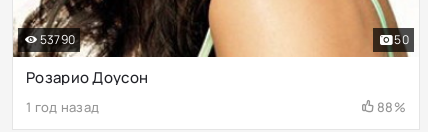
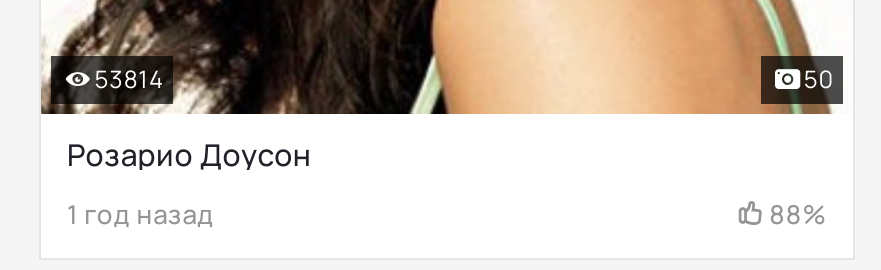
- 53790
+ 53814
